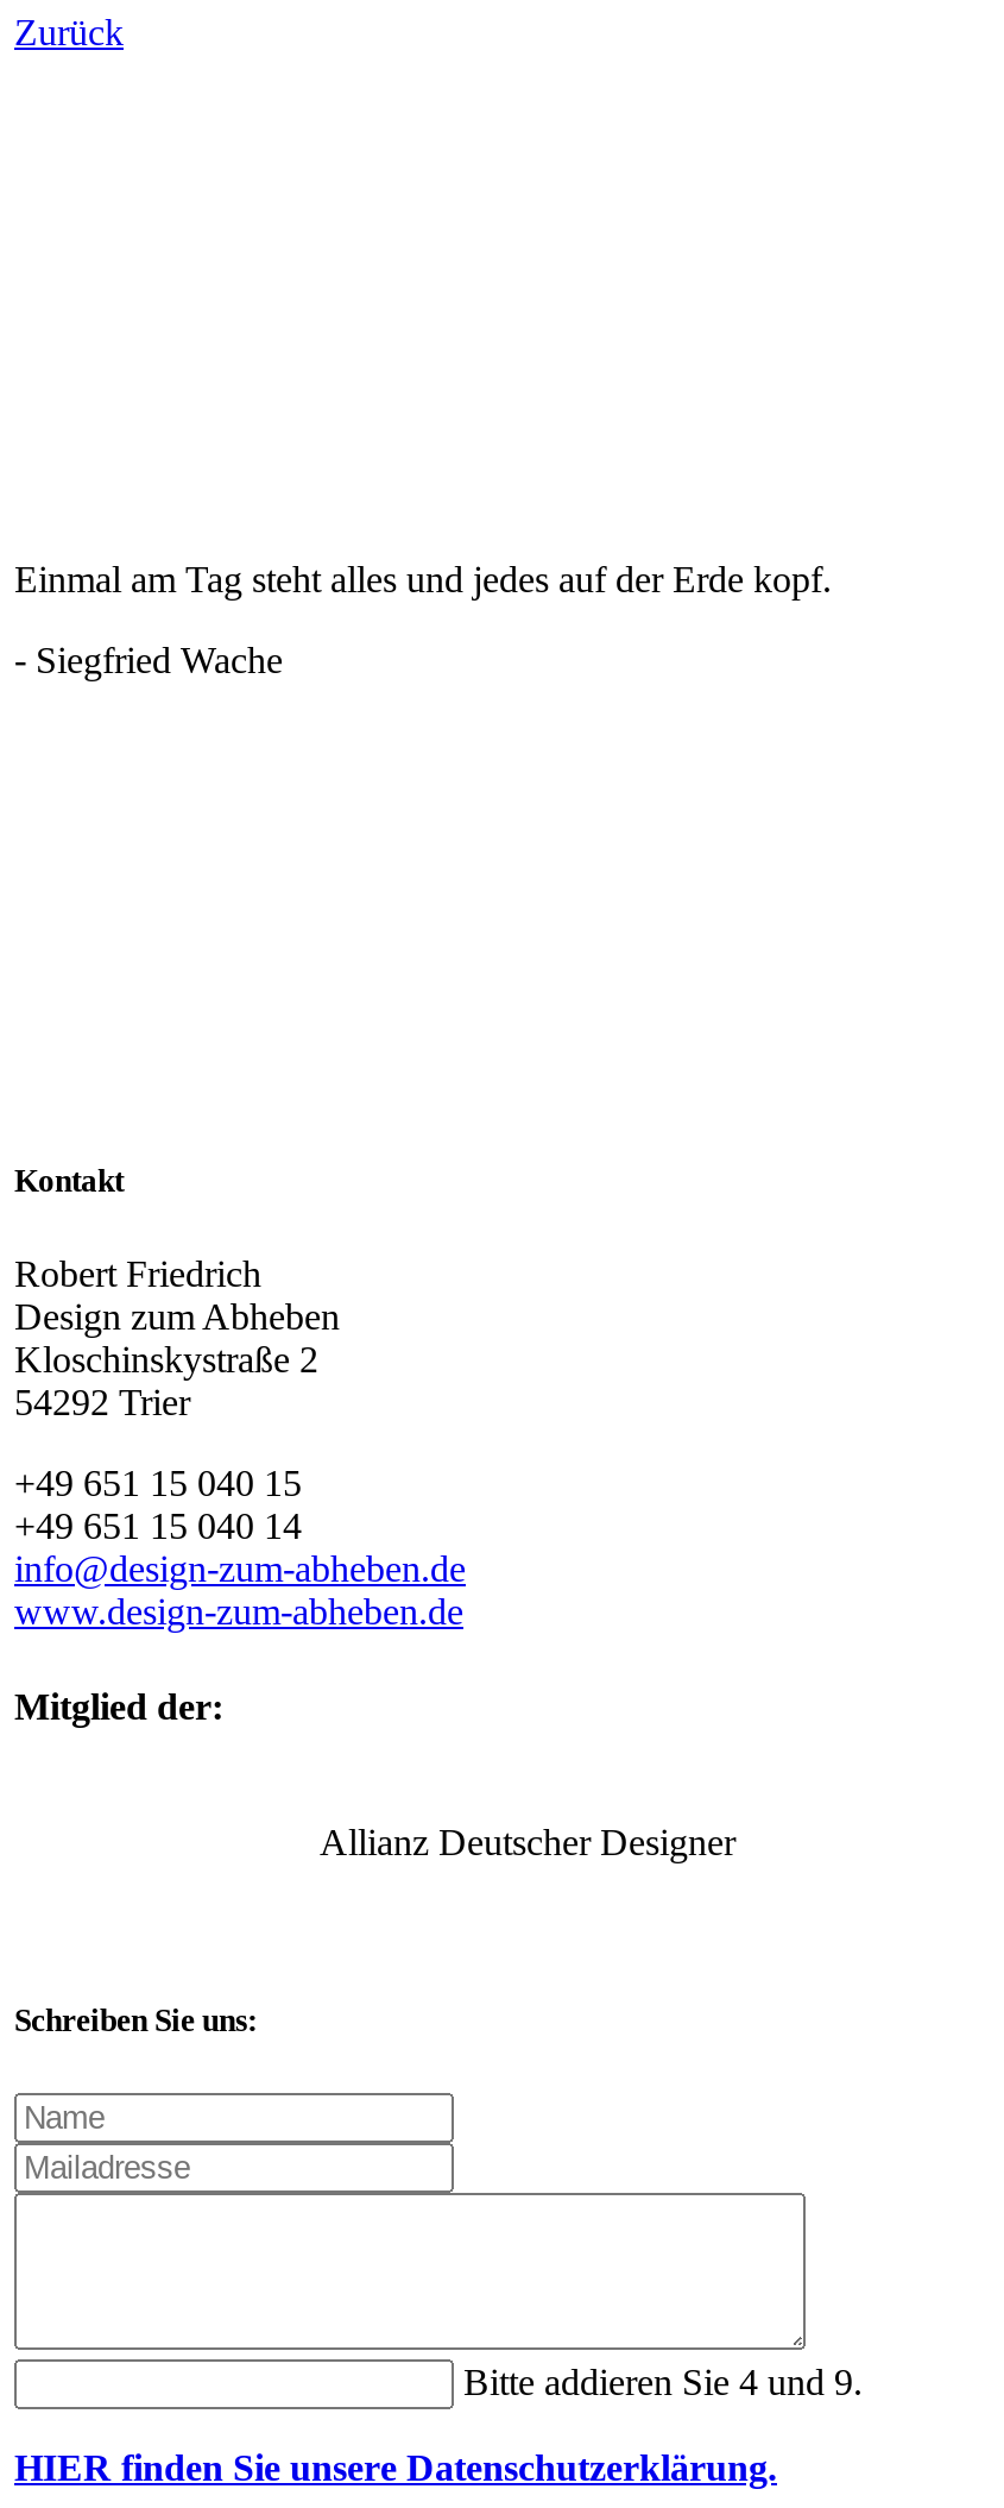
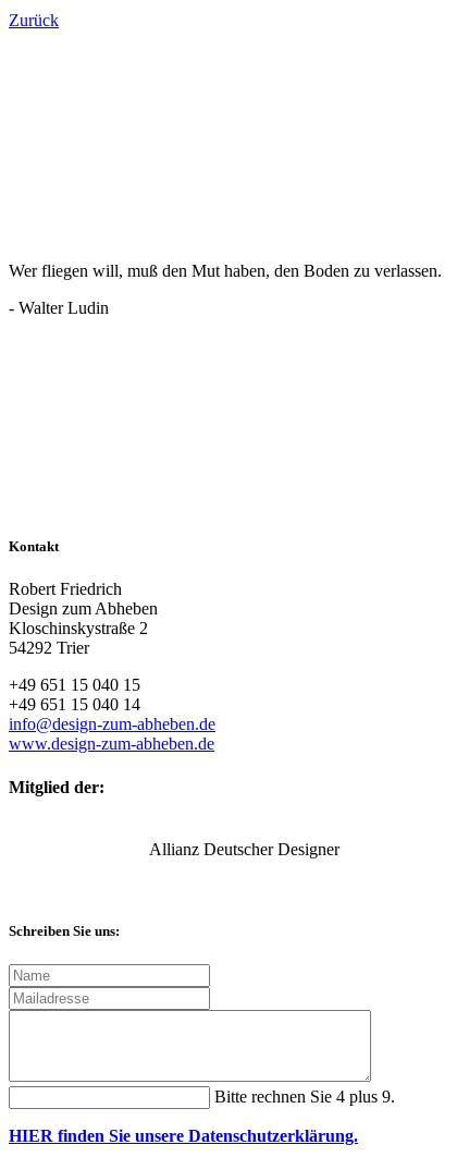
- Einmal am Tag steht alles und jedes auf der Erde kopf.
+ Wer fliegen will, muß den Mut haben, den Boden zu verlassen.

- - Siegfried Wache
+ - Walter Ludin

- Bitte addieren Sie 4 und 9.
+ Bitte rechnen Sie 4 plus 9.
